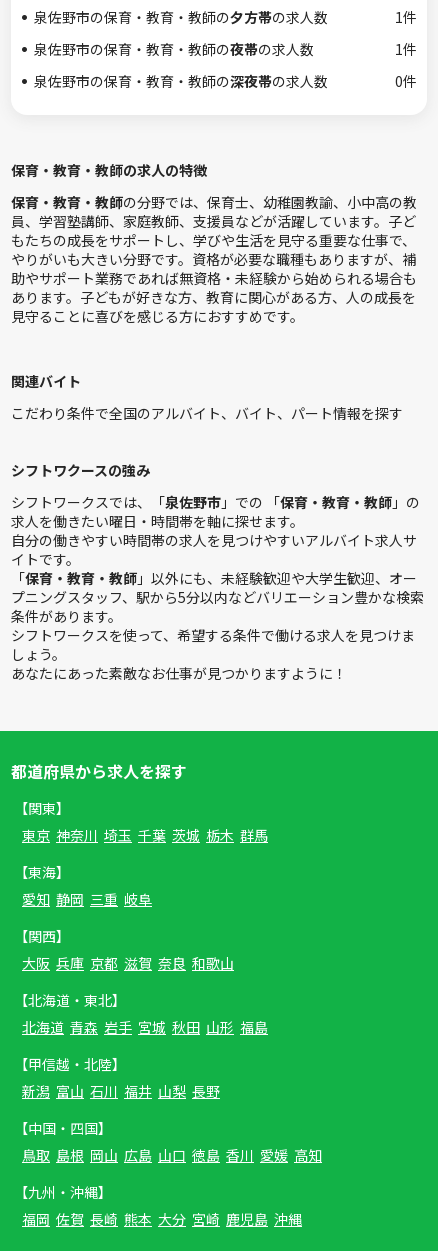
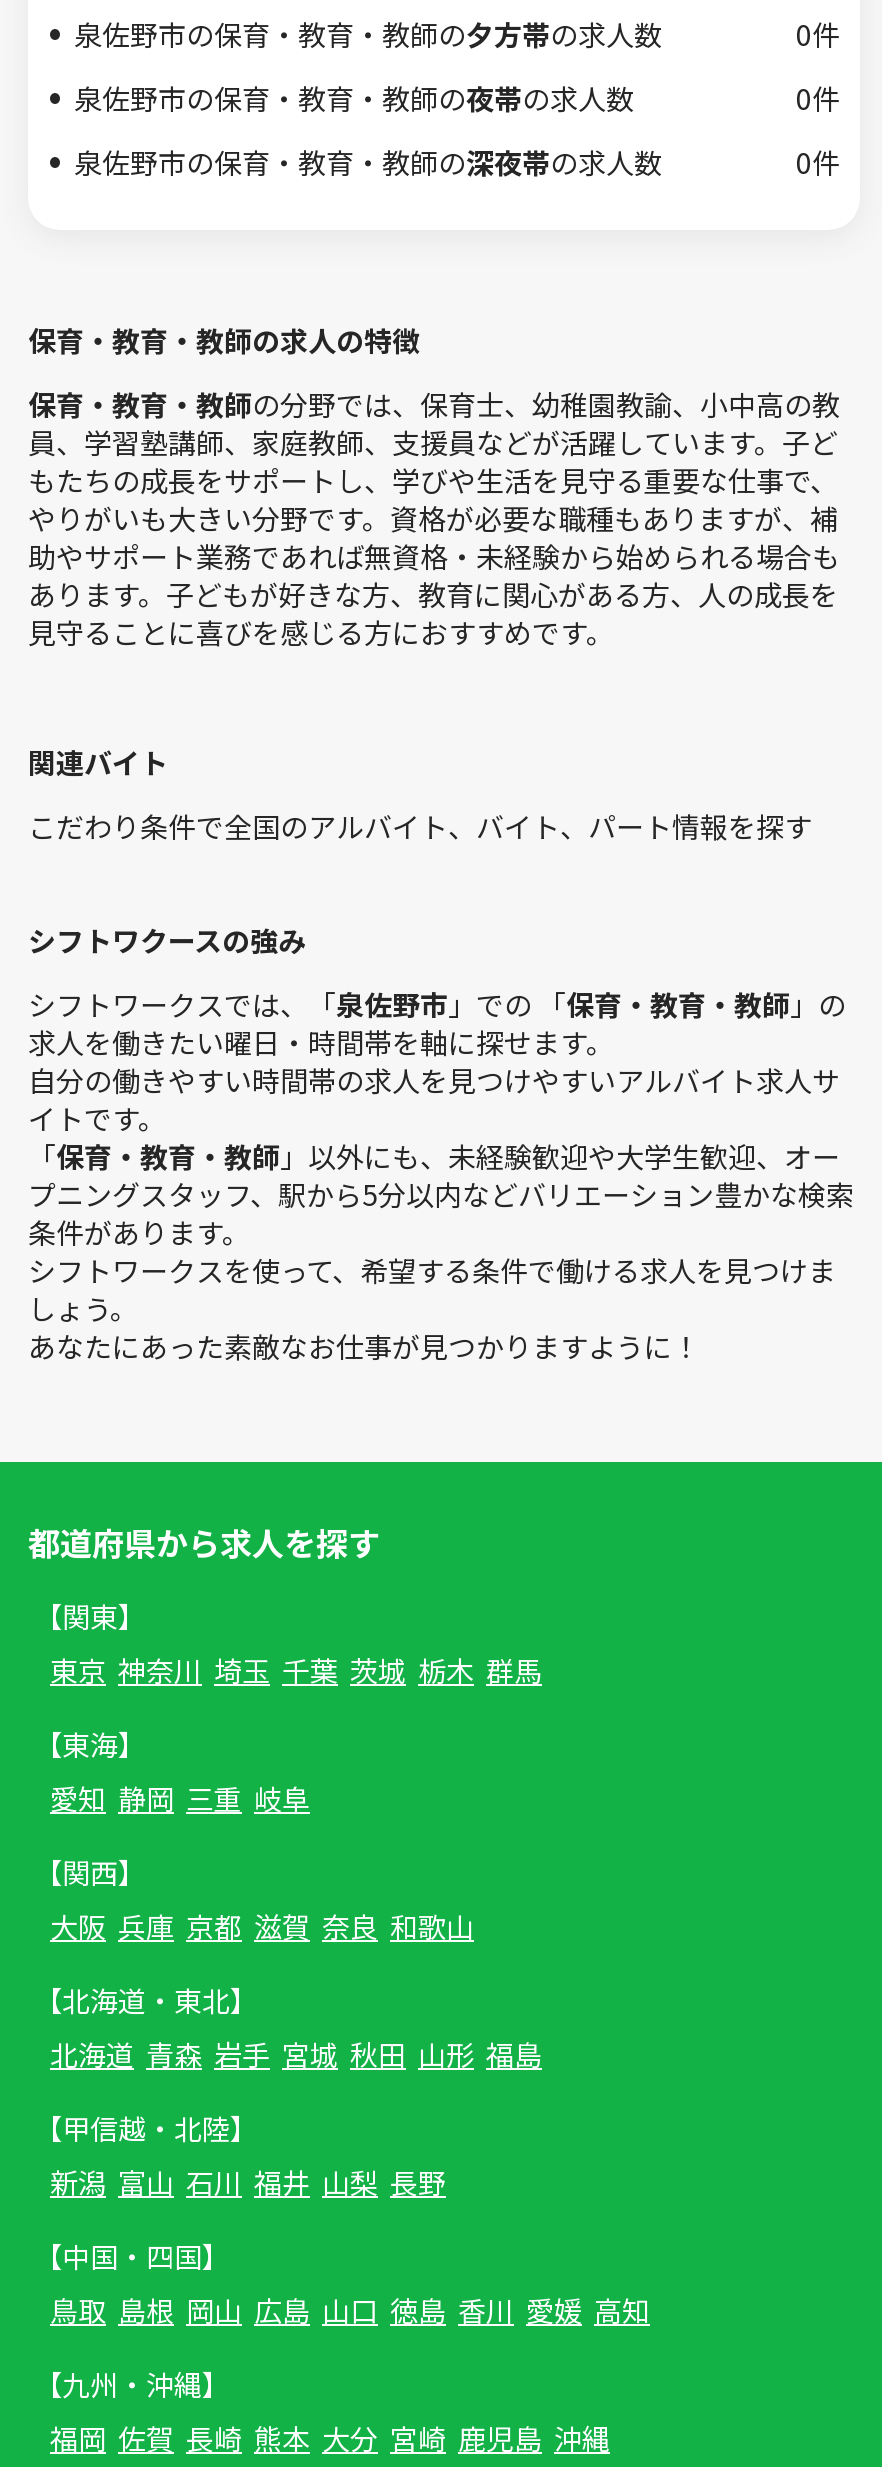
- 1件
+ 0件

- 1件
+ 0件
